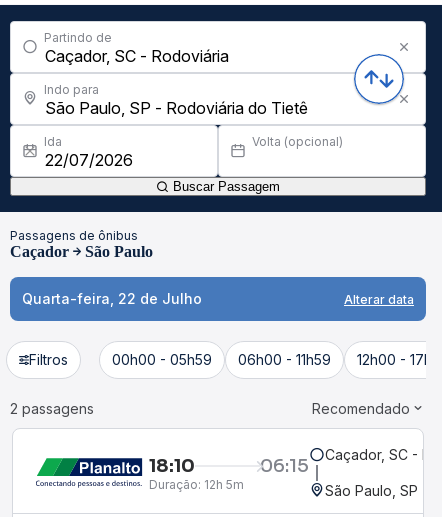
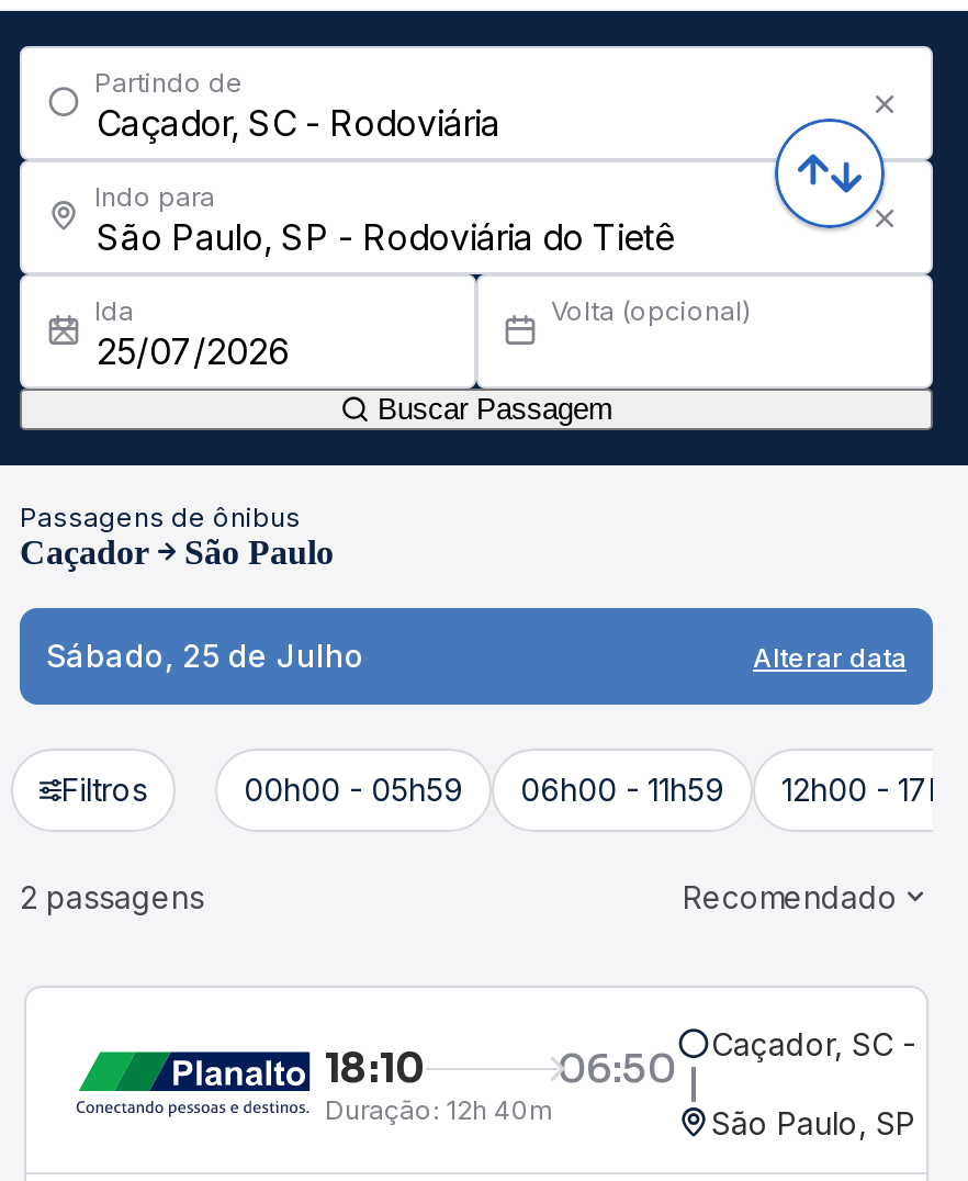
- Quarta-feira, 22 de Julho
+ Sábado, 25 de Julho

- 06:15
+ 06:50

- Duração: 12h 5m
+ Duração: 12h 40m
